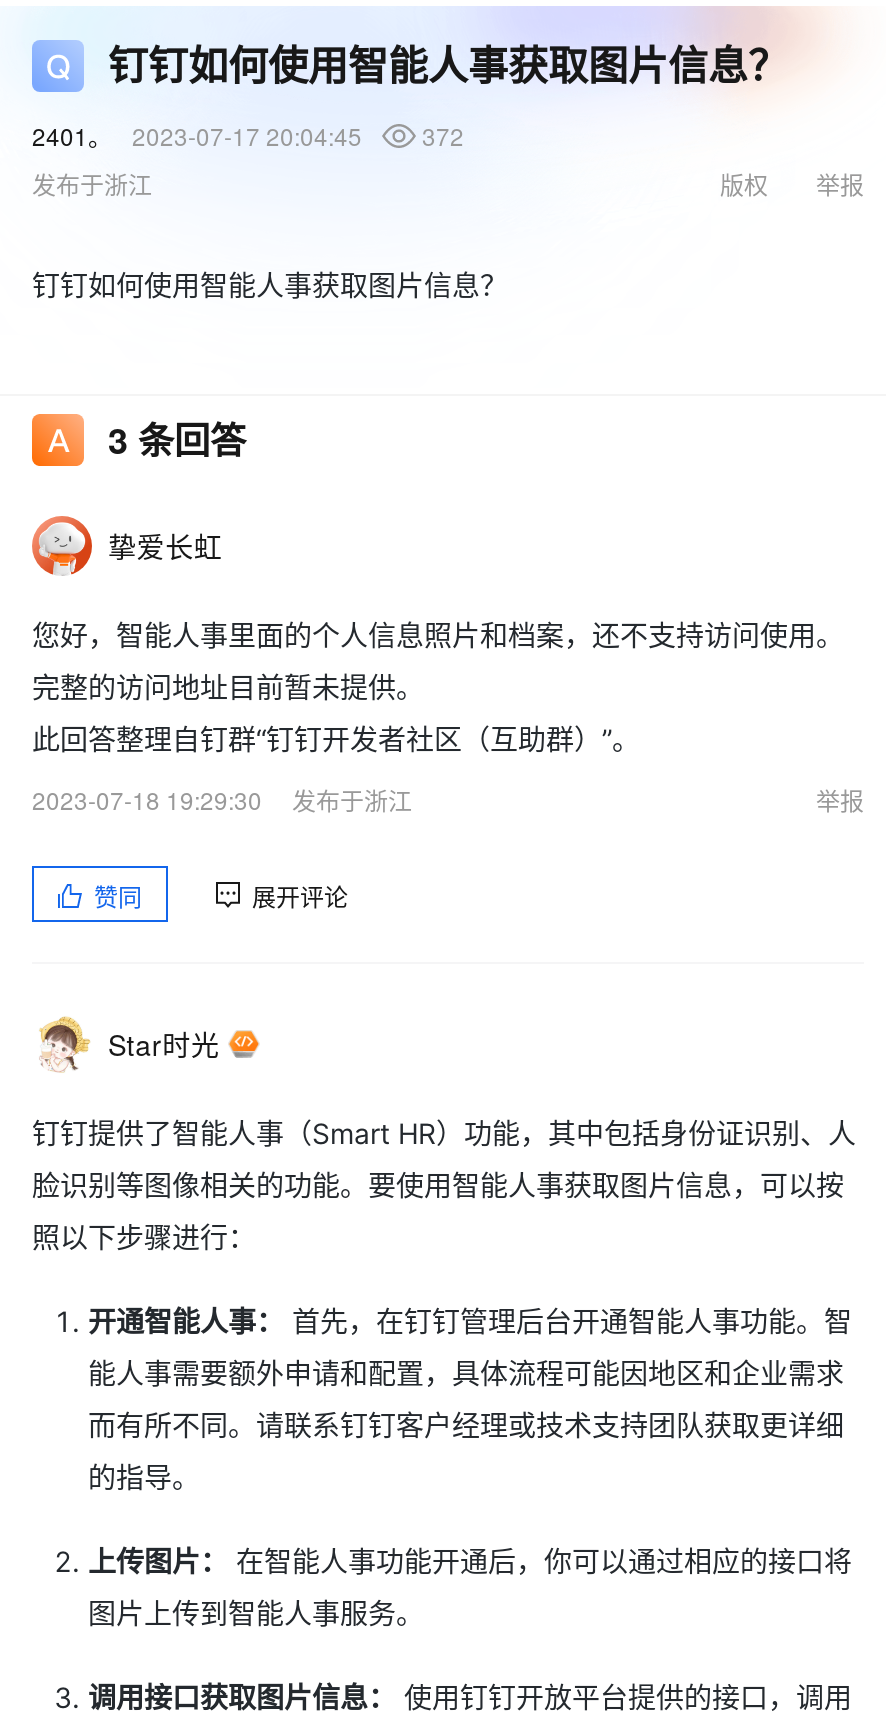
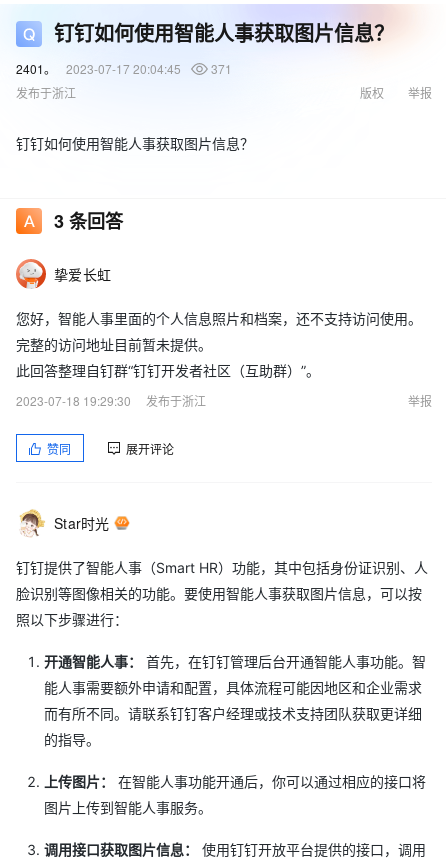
- 2401。 2023-07-17 20:04:45 372
+ 2401。 2023-07-17 20:04:45 371
